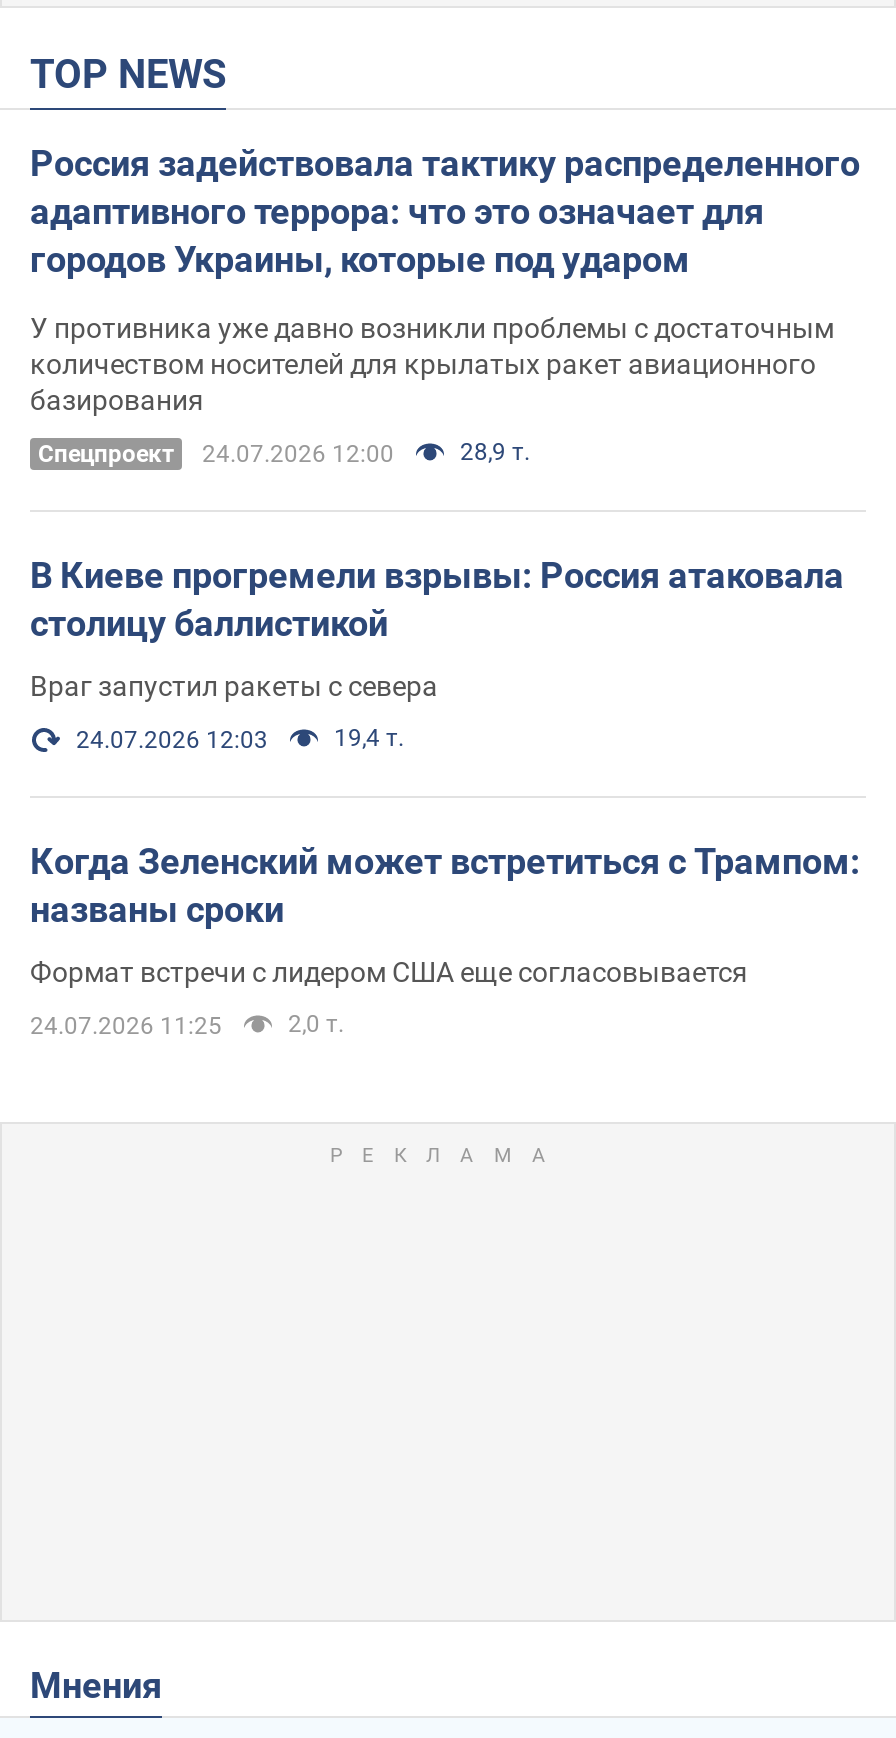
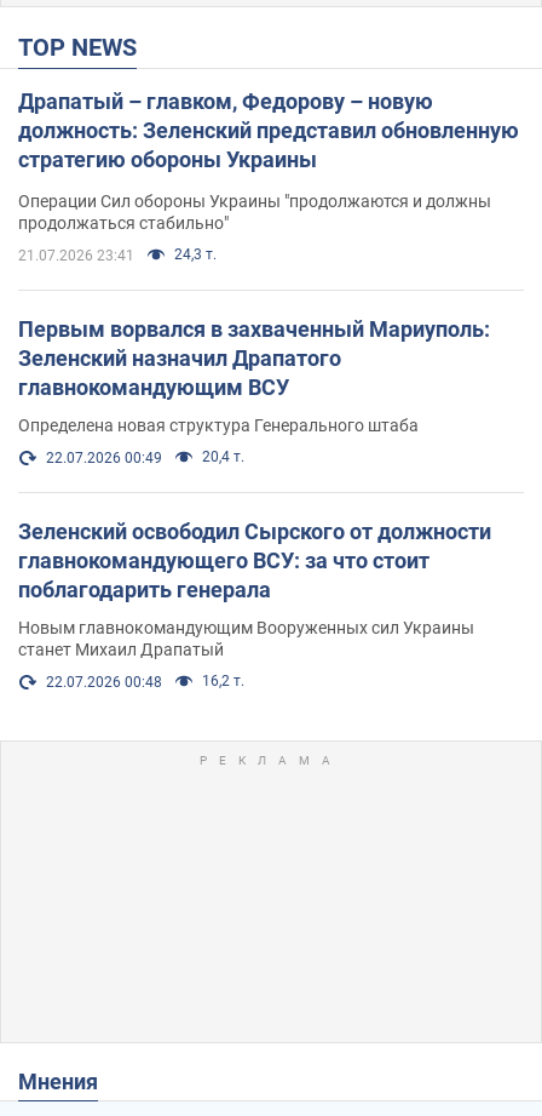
- Россия задействовала тактику распределенного
- адаптивного террора: что это означает для
- городов Украины, которые под ударом
+ Драпатый – главком, Федорову – новую
+ должность: Зеленский представил обновленную
+ стратегию обороны Украины

- У противника уже давно возникли проблемы с достаточным
- количеством носителей для крылатых ракет авиационного
- базирования
+ Операции Сил обороны Украины "продолжаются и должны
+ продолжаться стабильно"

- Спецпроект
- 24.07.2026 12:00
- 28,9 т.
+ 21.07.2026 23:41
+ 24,3 т.

- В Киеве прогремели взрывы: Россия атаковала
- столицу баллистикой
+ Первым ворвался в захваченный Мариуполь:
+ Зеленский назначил Драпатого
+ главнокомандующим ВСУ

- Враг запустил ракеты с севера
+ Определена новая структура Генерального штаба

- 24.07.2026 12:03
- 19,4 т.
+ 22.07.2026 00:49
+ 20,4 т.

- Когда Зеленский может встретиться с Трампом:
- названы сроки
+ Зеленский освободил Сырского от должности
+ главнокомандующего ВСУ: за что стоит
+ поблагодарить генерала

- Формат встречи с лидером США еще согласовывается
+ Новым главнокомандующим Вооруженных сил Украины
+ станет Михаил Драпатый

- 24.07.2026 11:25
- 2,0 т.
+ 22.07.2026 00:48
+ 16,2 т.
